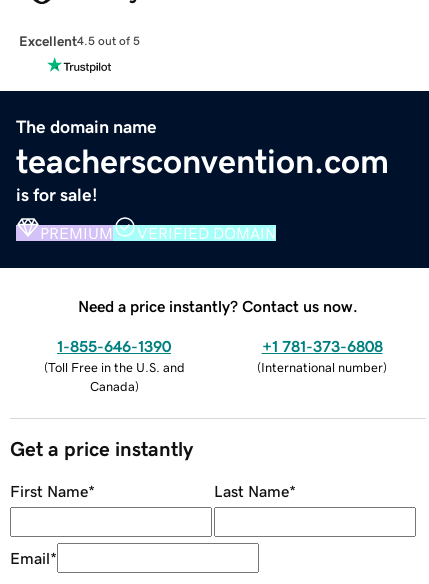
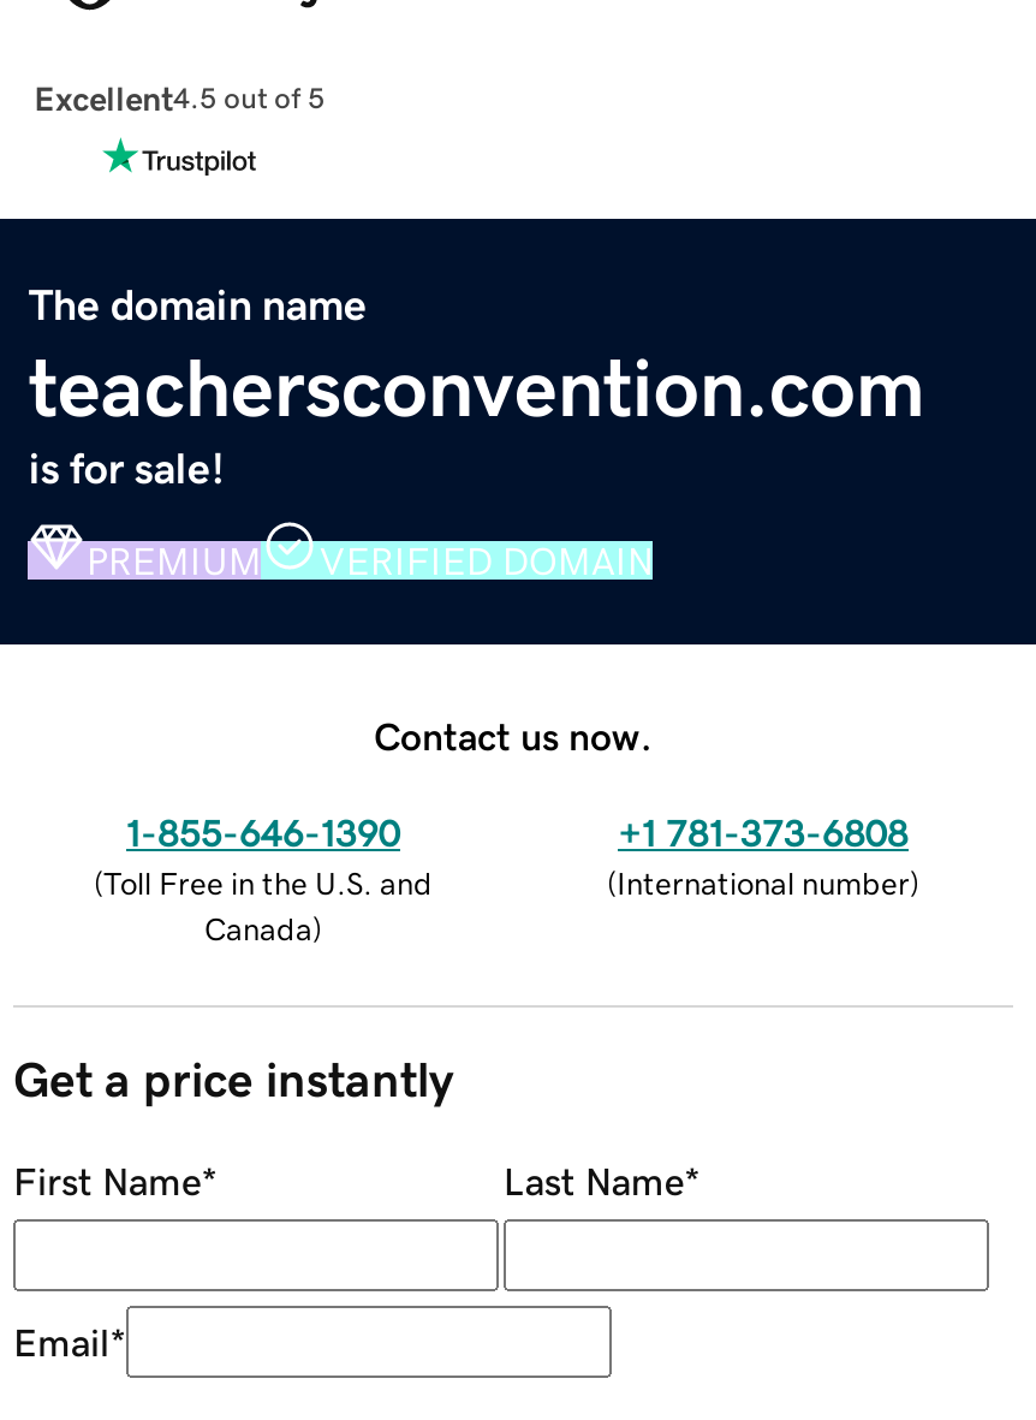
- Need a price instantly? Contact us now.
+ Contact us now.
